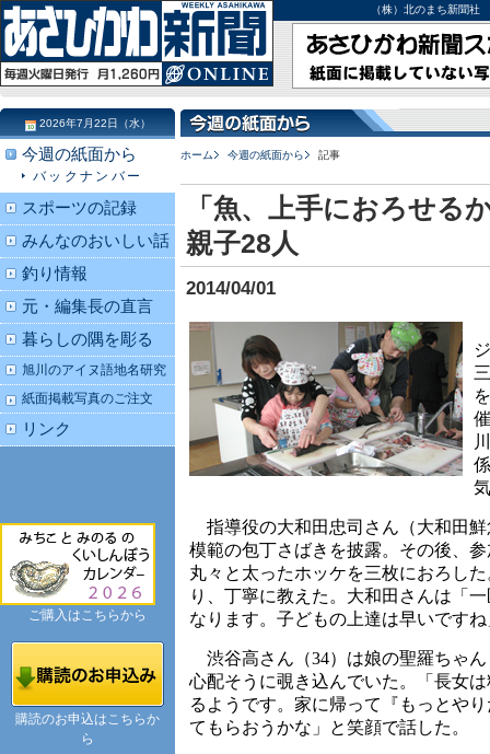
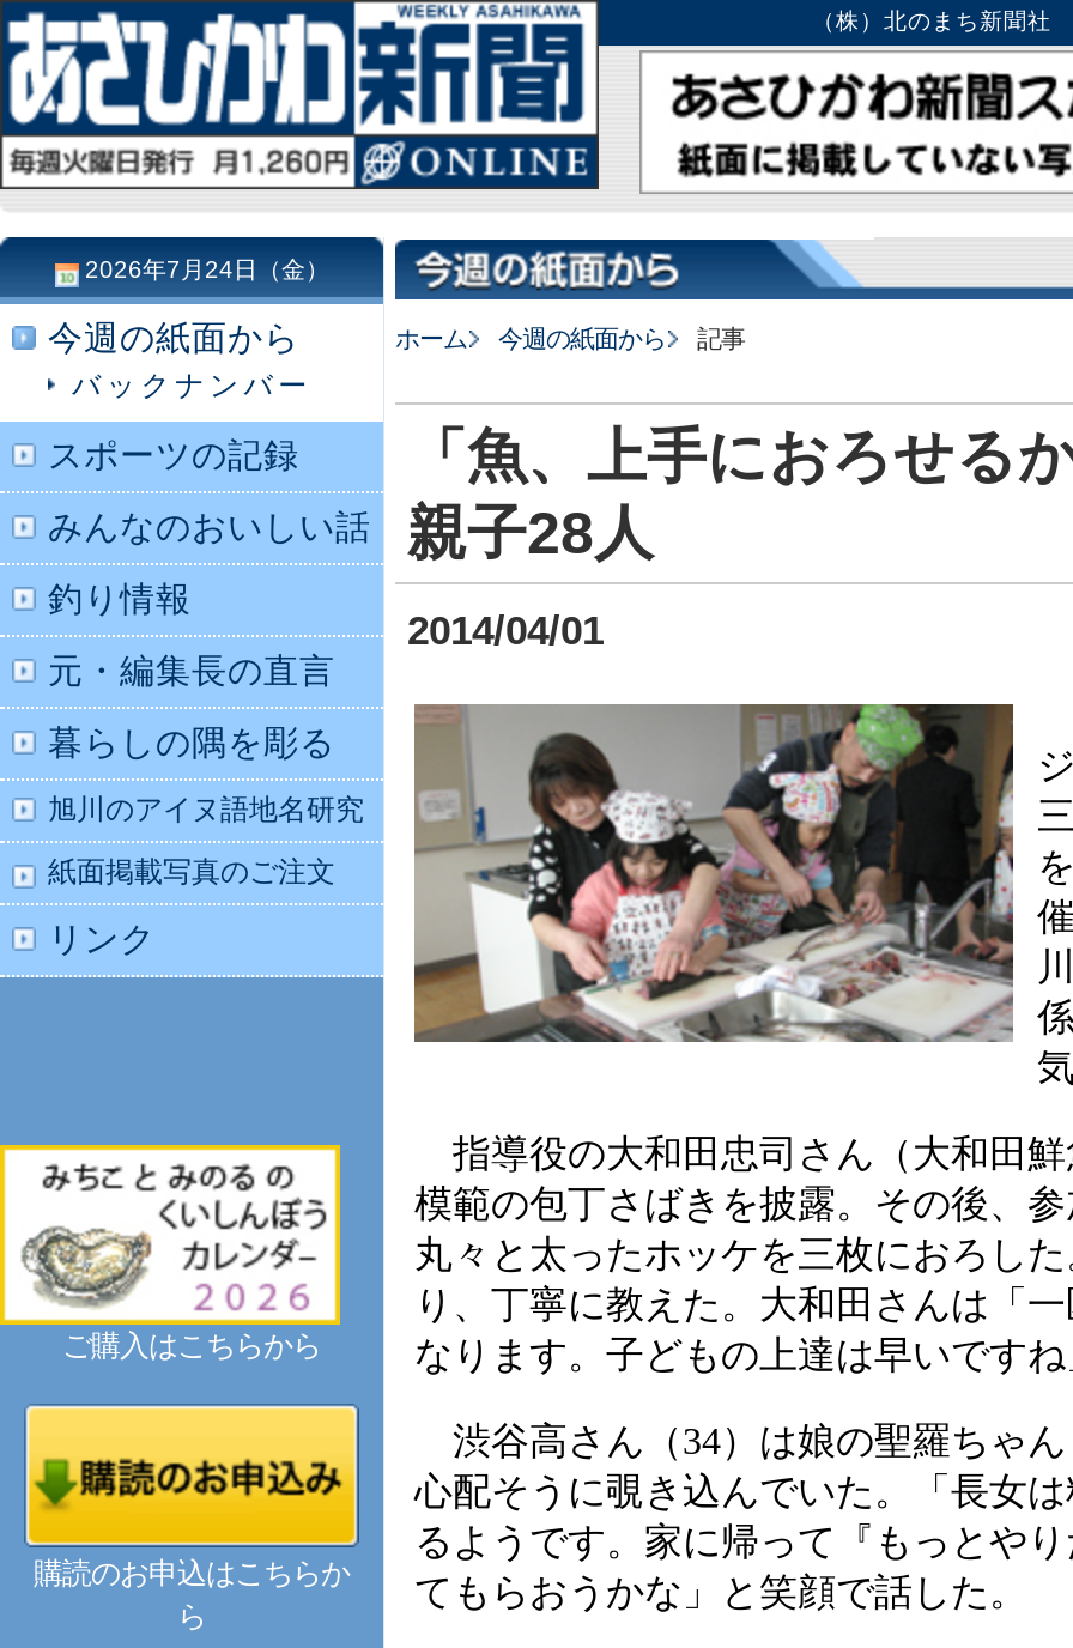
- 2026年7月22日（水）
+ 2026年7月24日（金）
